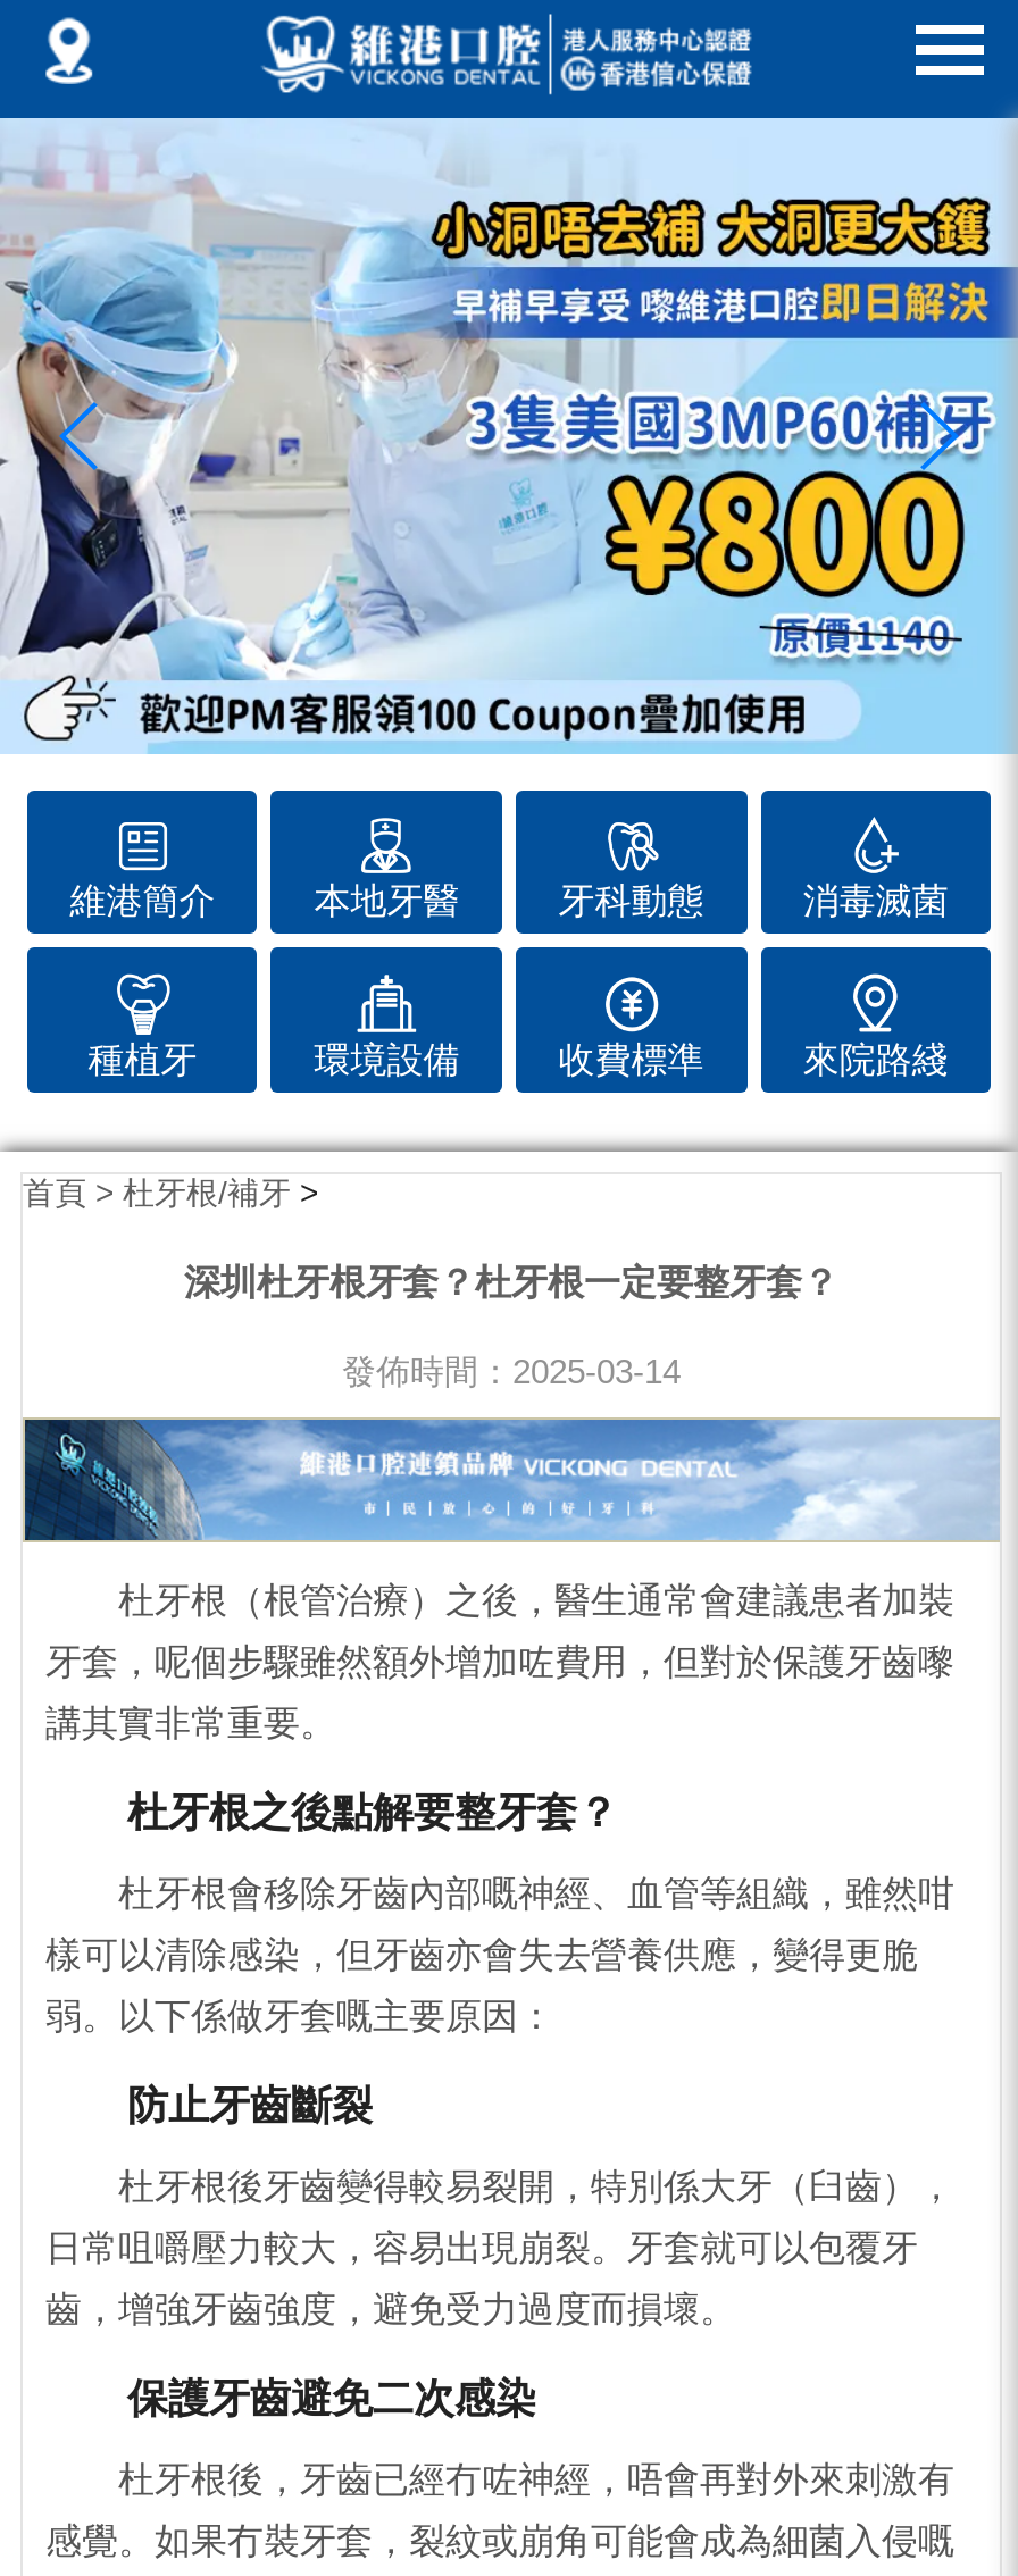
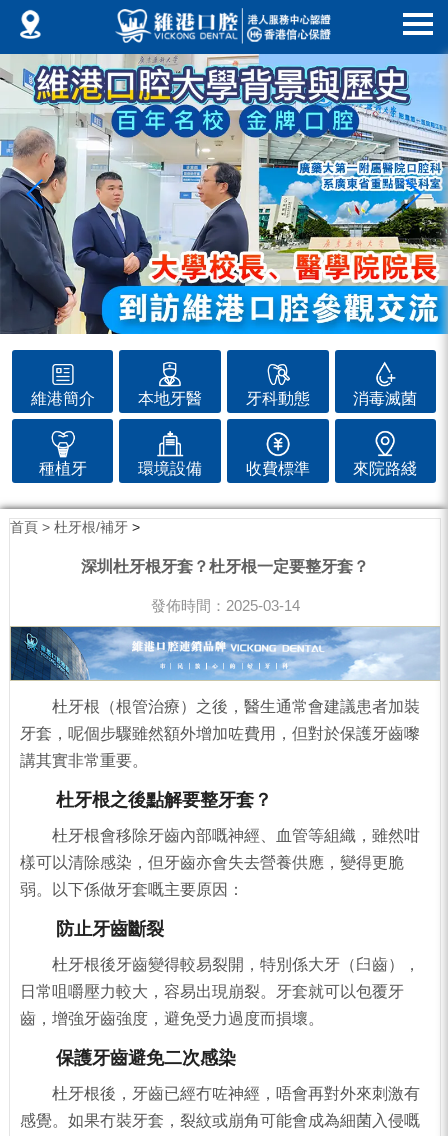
- [image]
+ [image]
